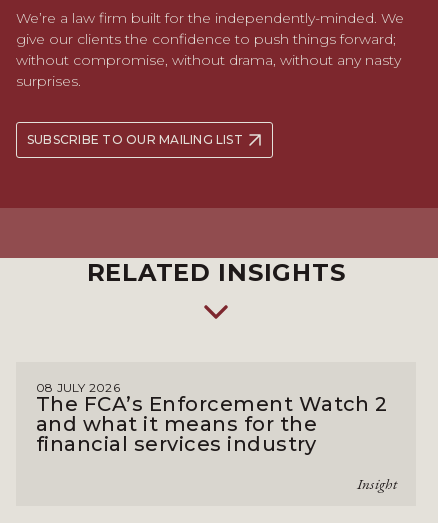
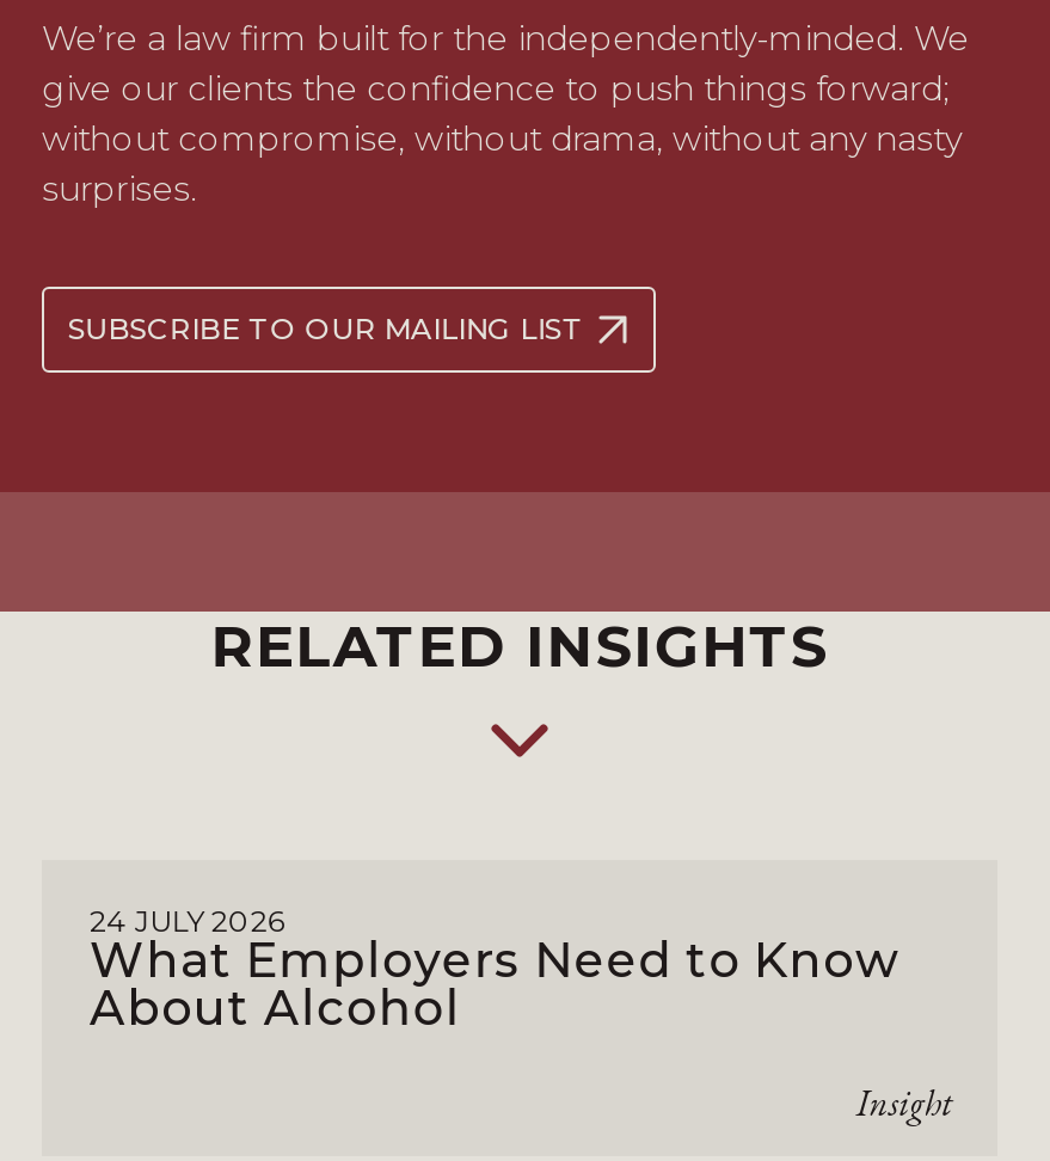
- 08 JULY 2026
- The FCA’s Enforcement Watch 2
- and what it means for the
- financial services industry
+ 24 JULY 2026
+ What Employers Need to Know
+ About Alcohol
